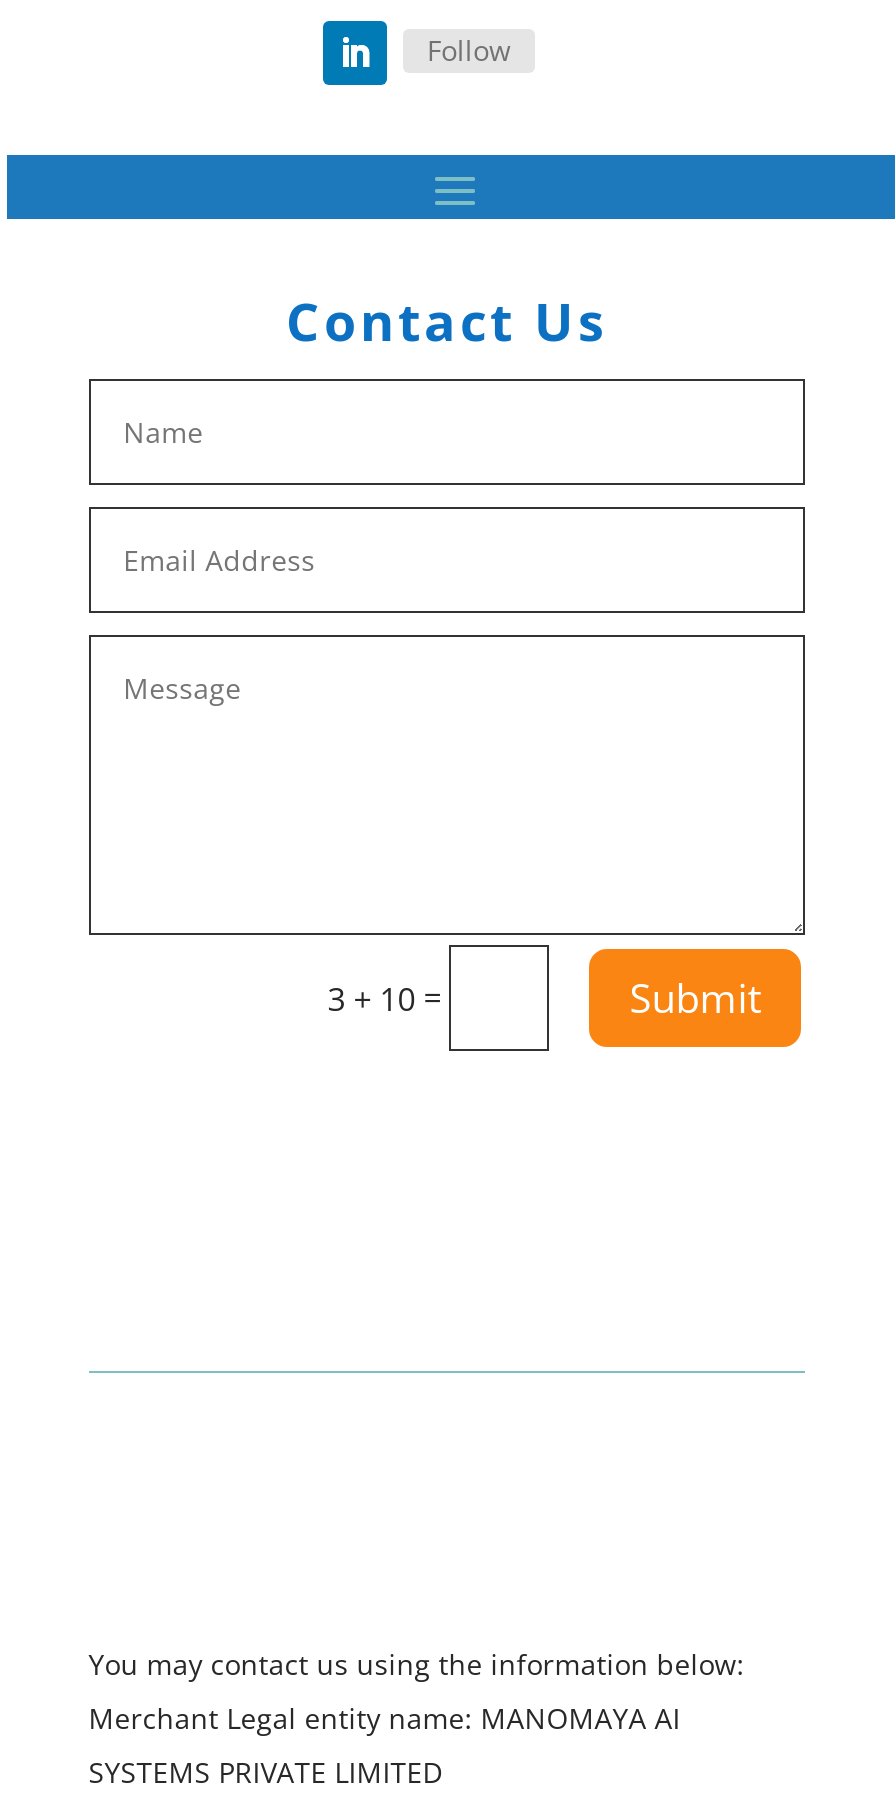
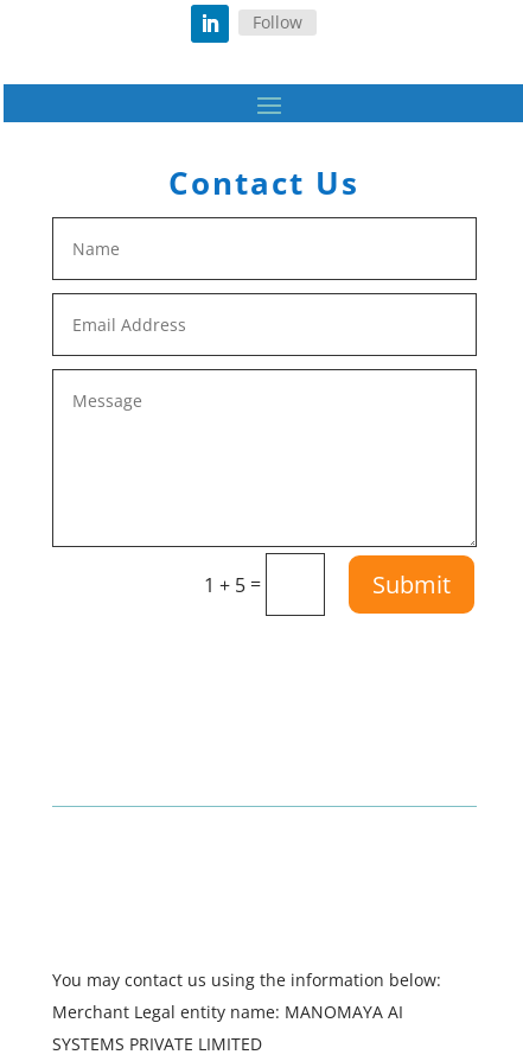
- 3 + 10 =
+ 1 + 5 =
